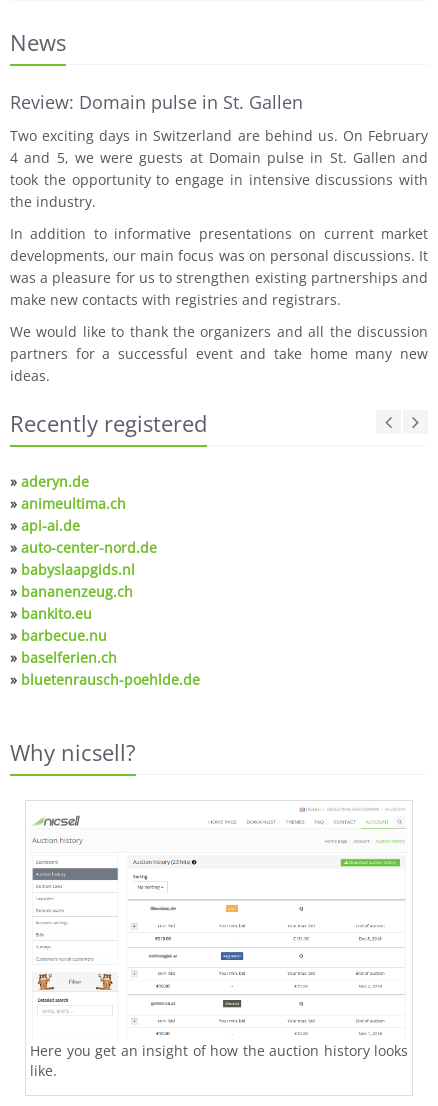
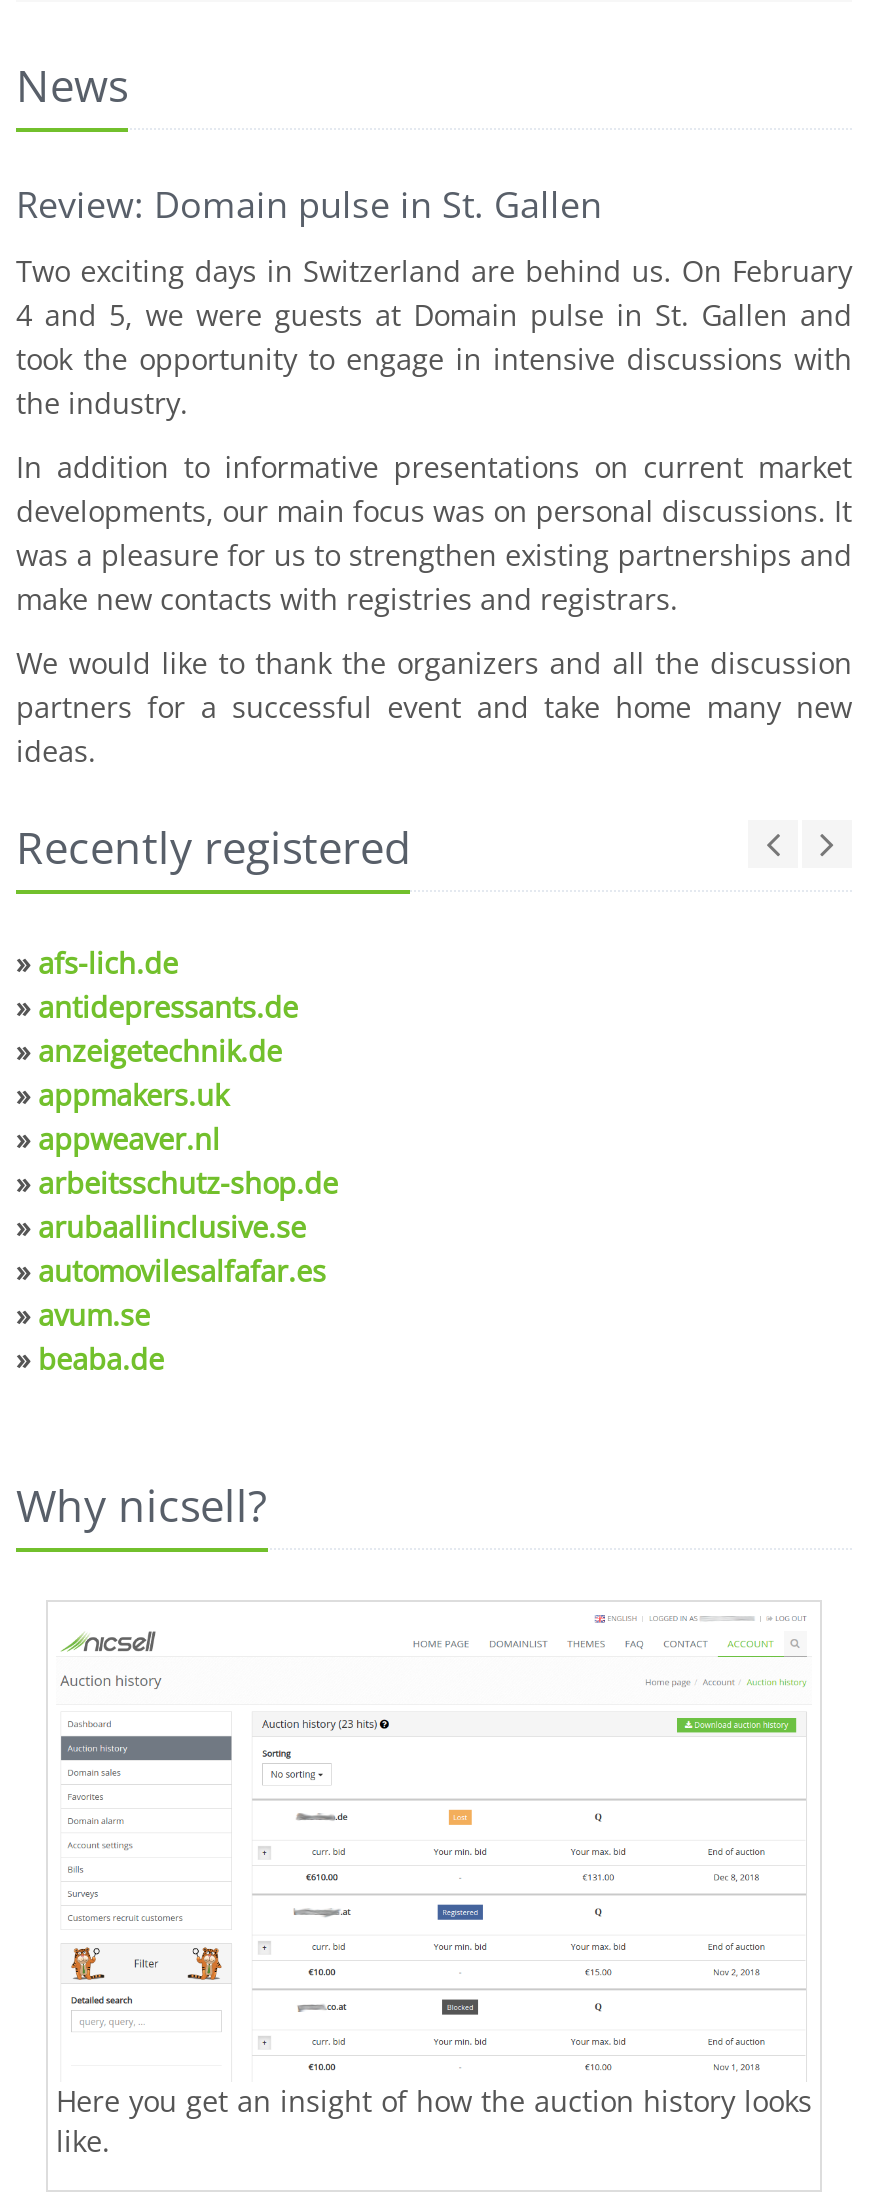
- » aderyn.de
- » animeultima.ch
- » api-ai.de
- » auto-center-nord.de
- » babyslaapgids.nl
- » bananenzeug.ch
- » bankito.eu
- » barbecue.nu
- » baselferien.ch
- » bluetenrausch-poehlde.de
+ » afs-lich.de
+ » antidepressants.de
+ » anzeigetechnik.de
+ » appmakers.uk
+ » appweaver.nl
+ » arbeitsschutz-shop.de
+ » arubaallinclusive.se
+ » automovilesalfafar.es
+ » avum.se
+ » beaba.de
